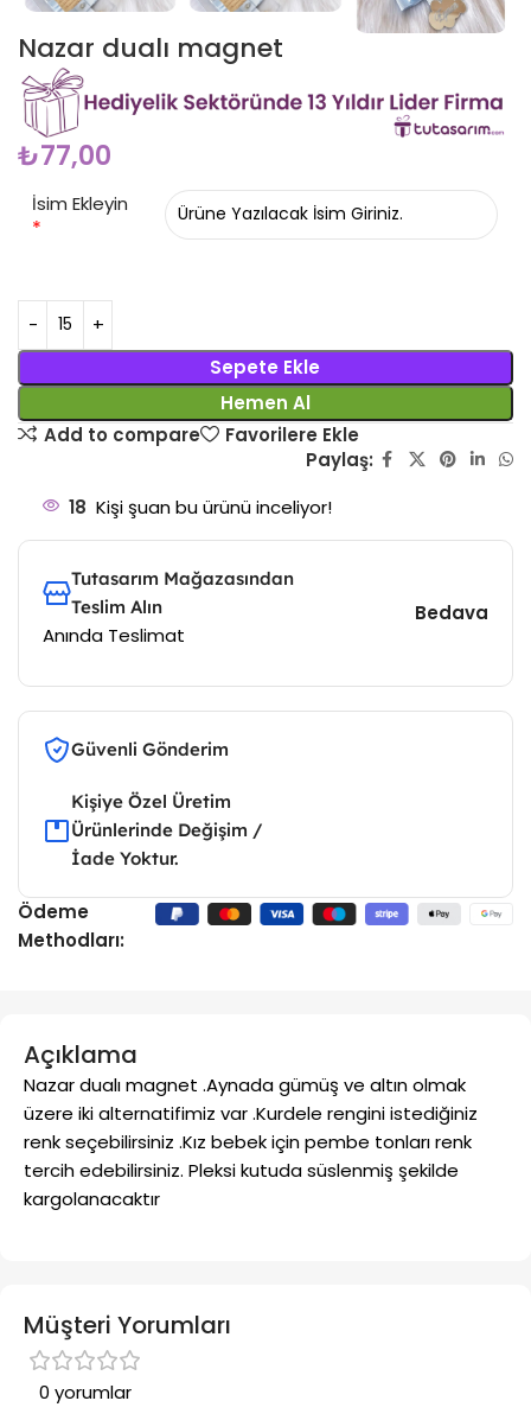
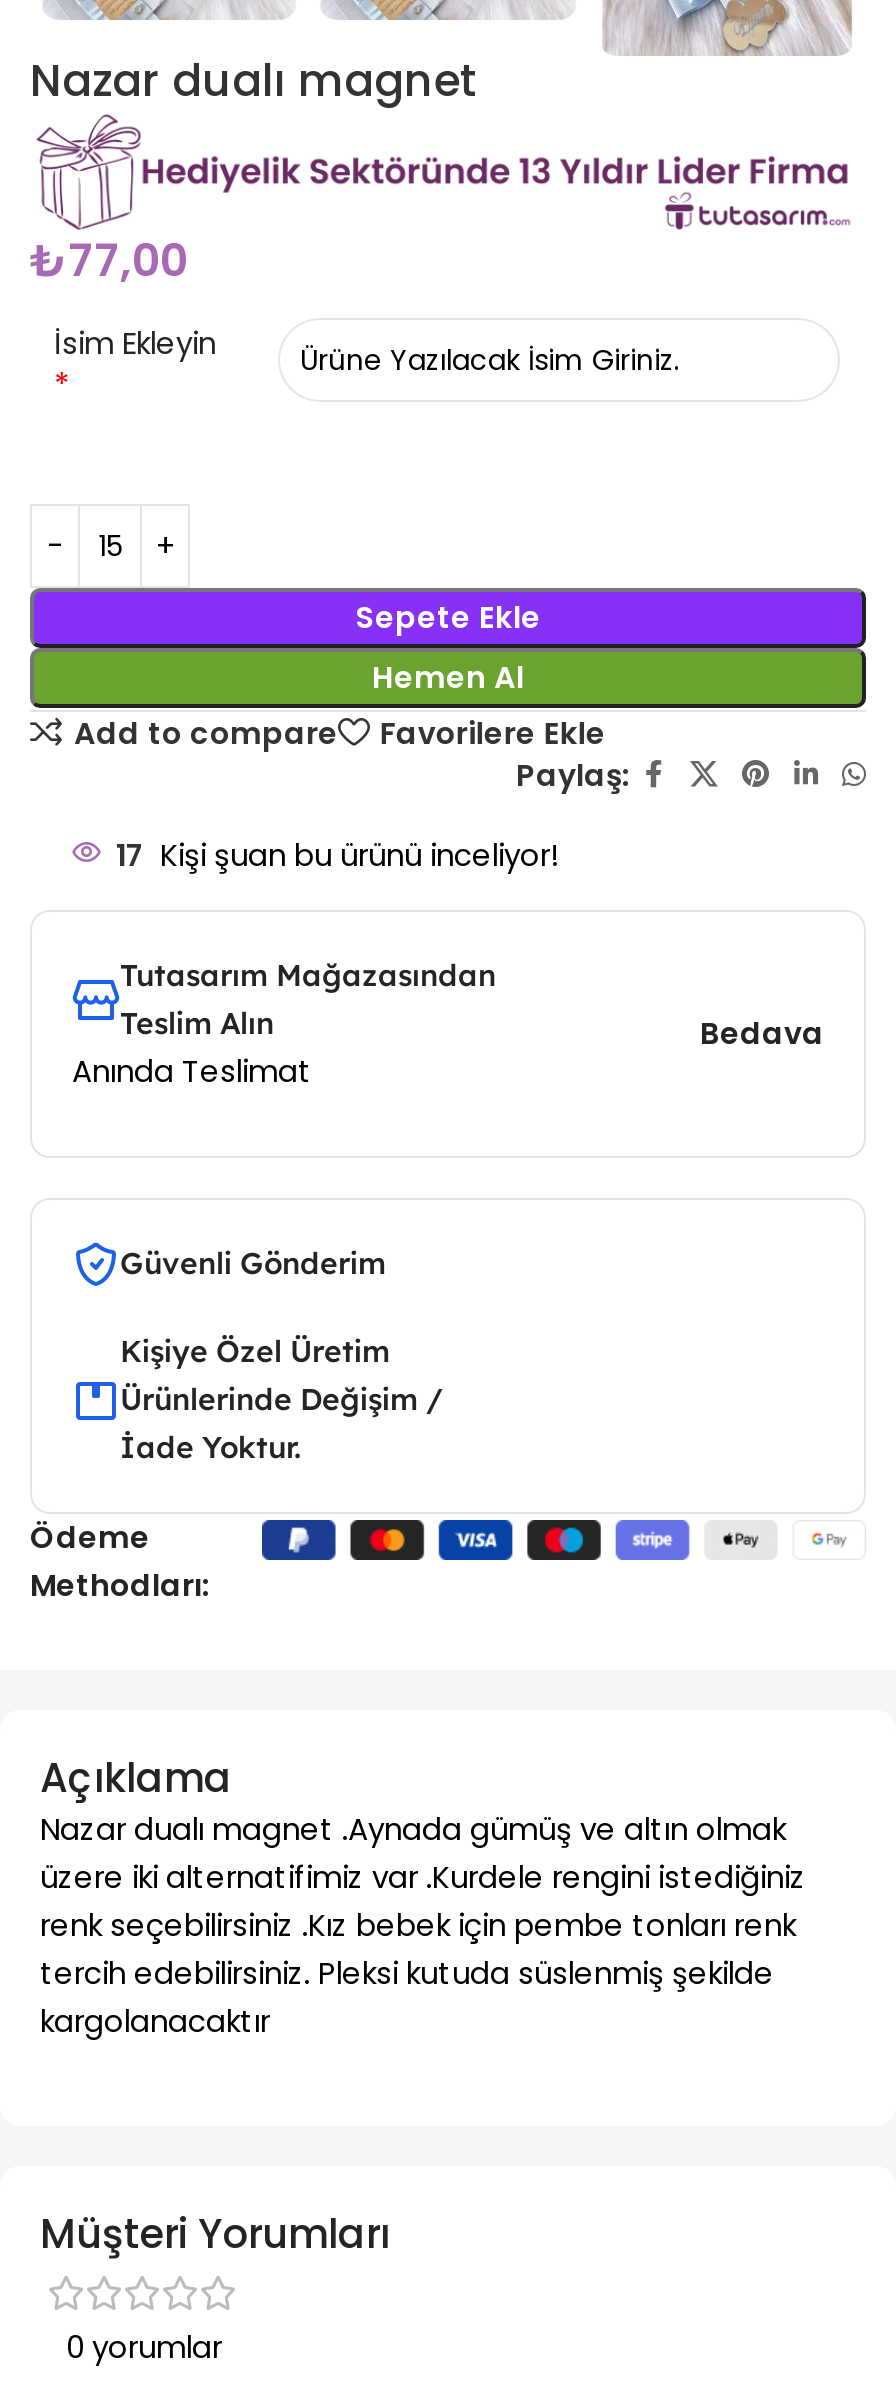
- 18 Kişi şuan bu ürünü inceliyor!
+ 17 Kişi şuan bu ürünü inceliyor!
